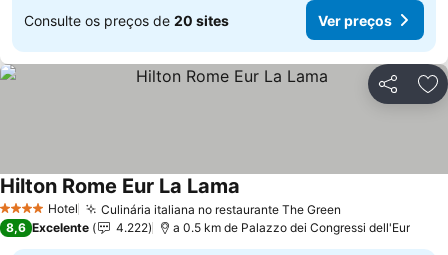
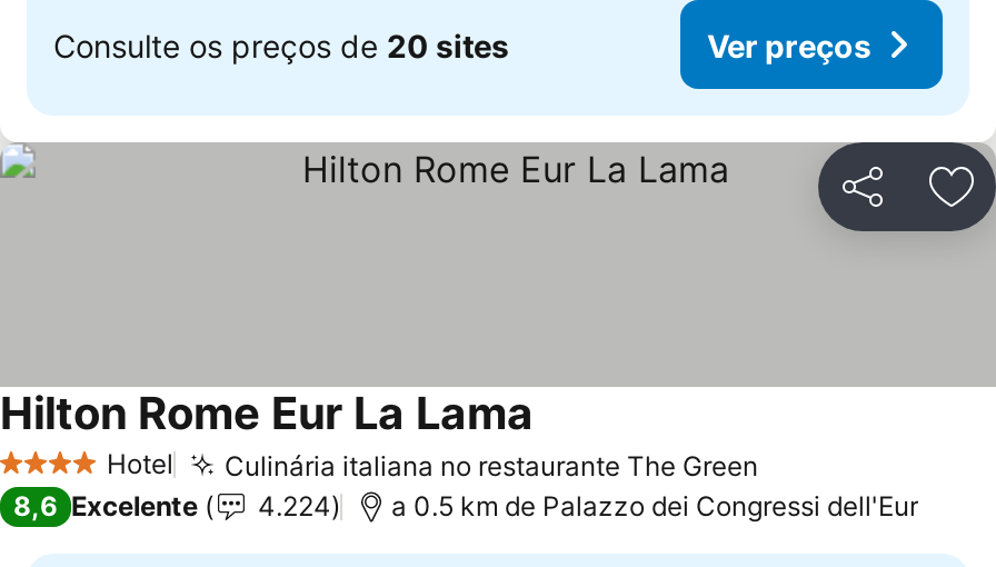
- 4.222
+ 4.224
